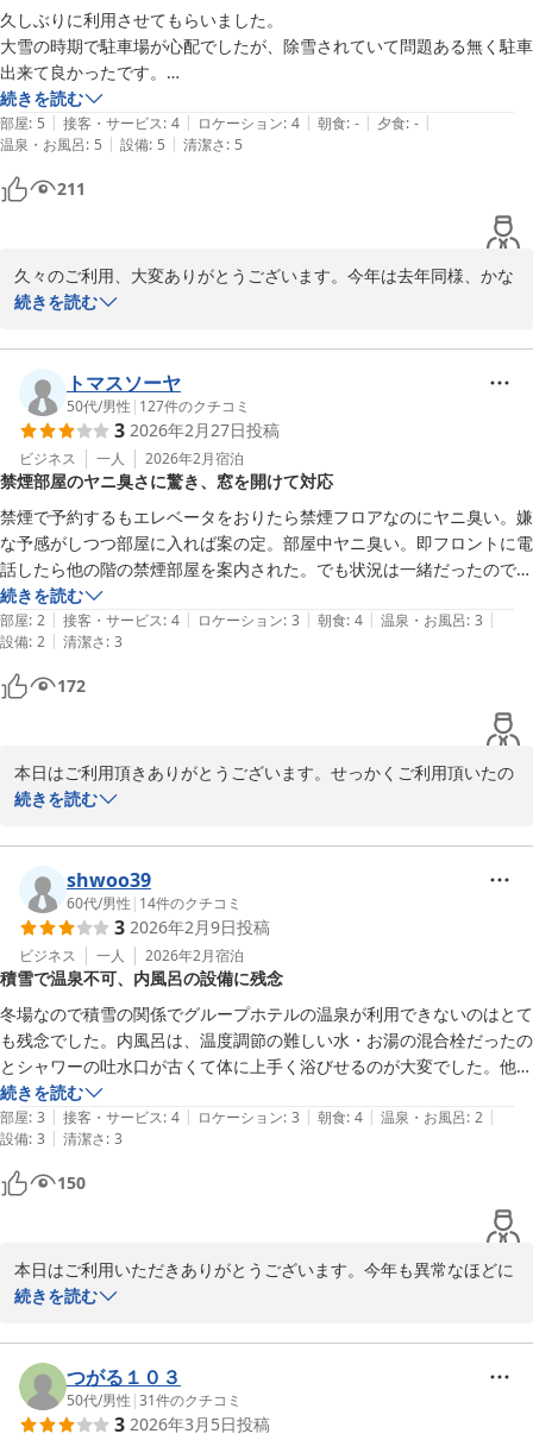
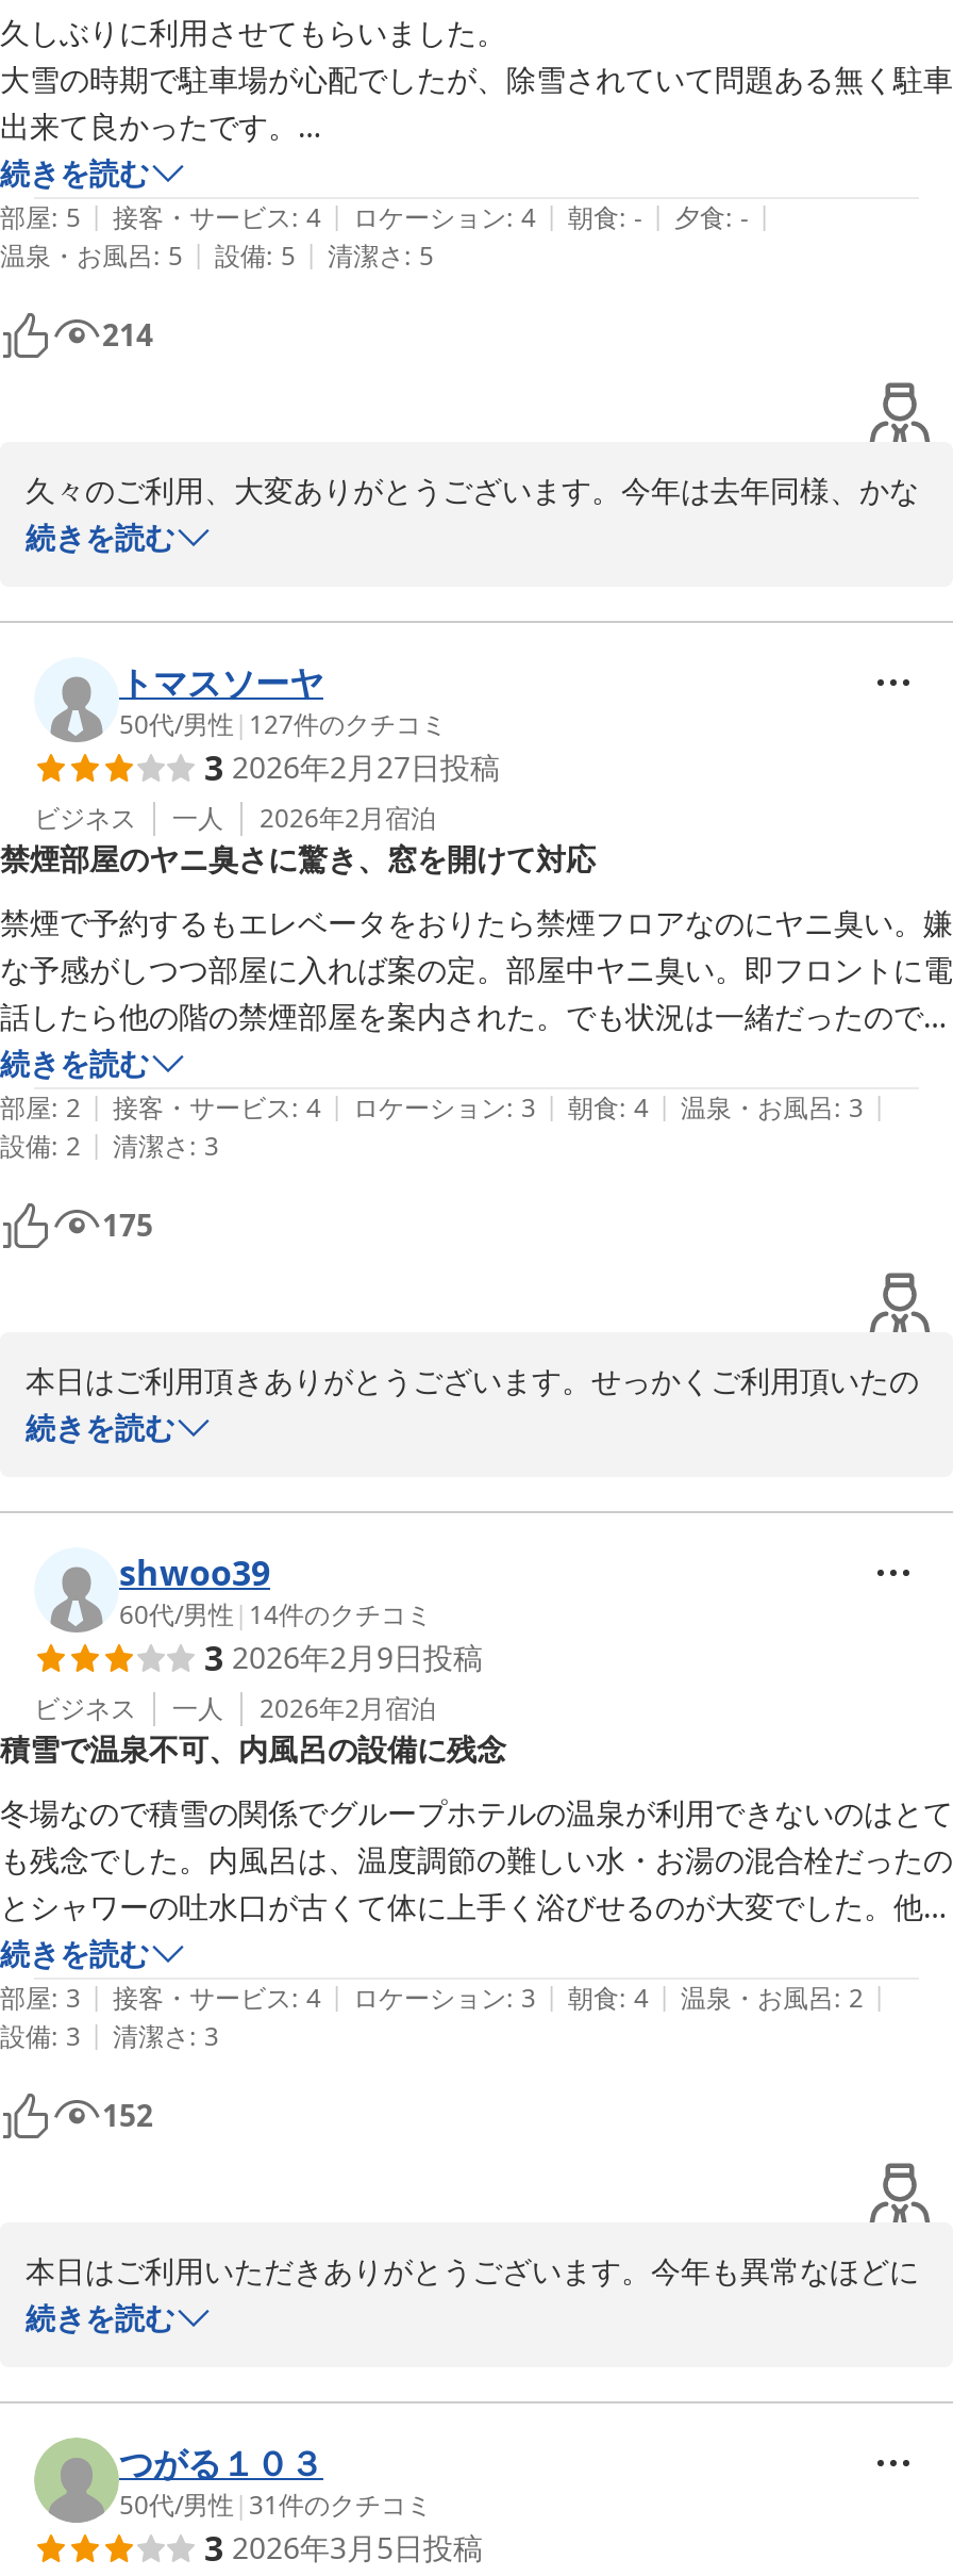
- 211
+ 214

- 172
+ 175

- 150
+ 152
